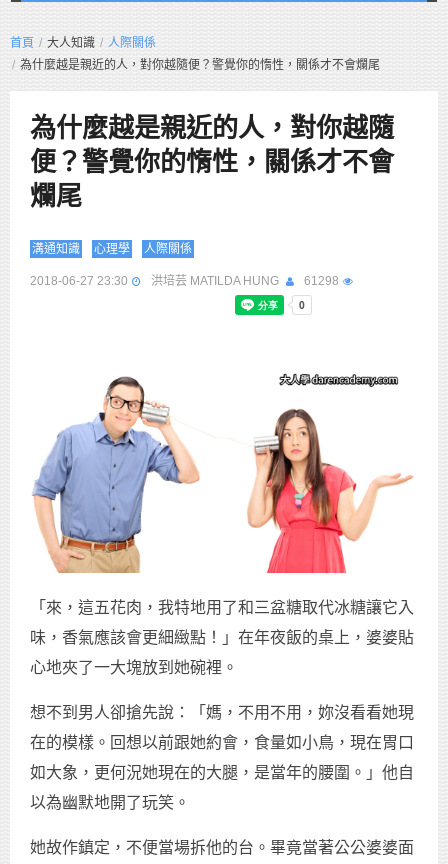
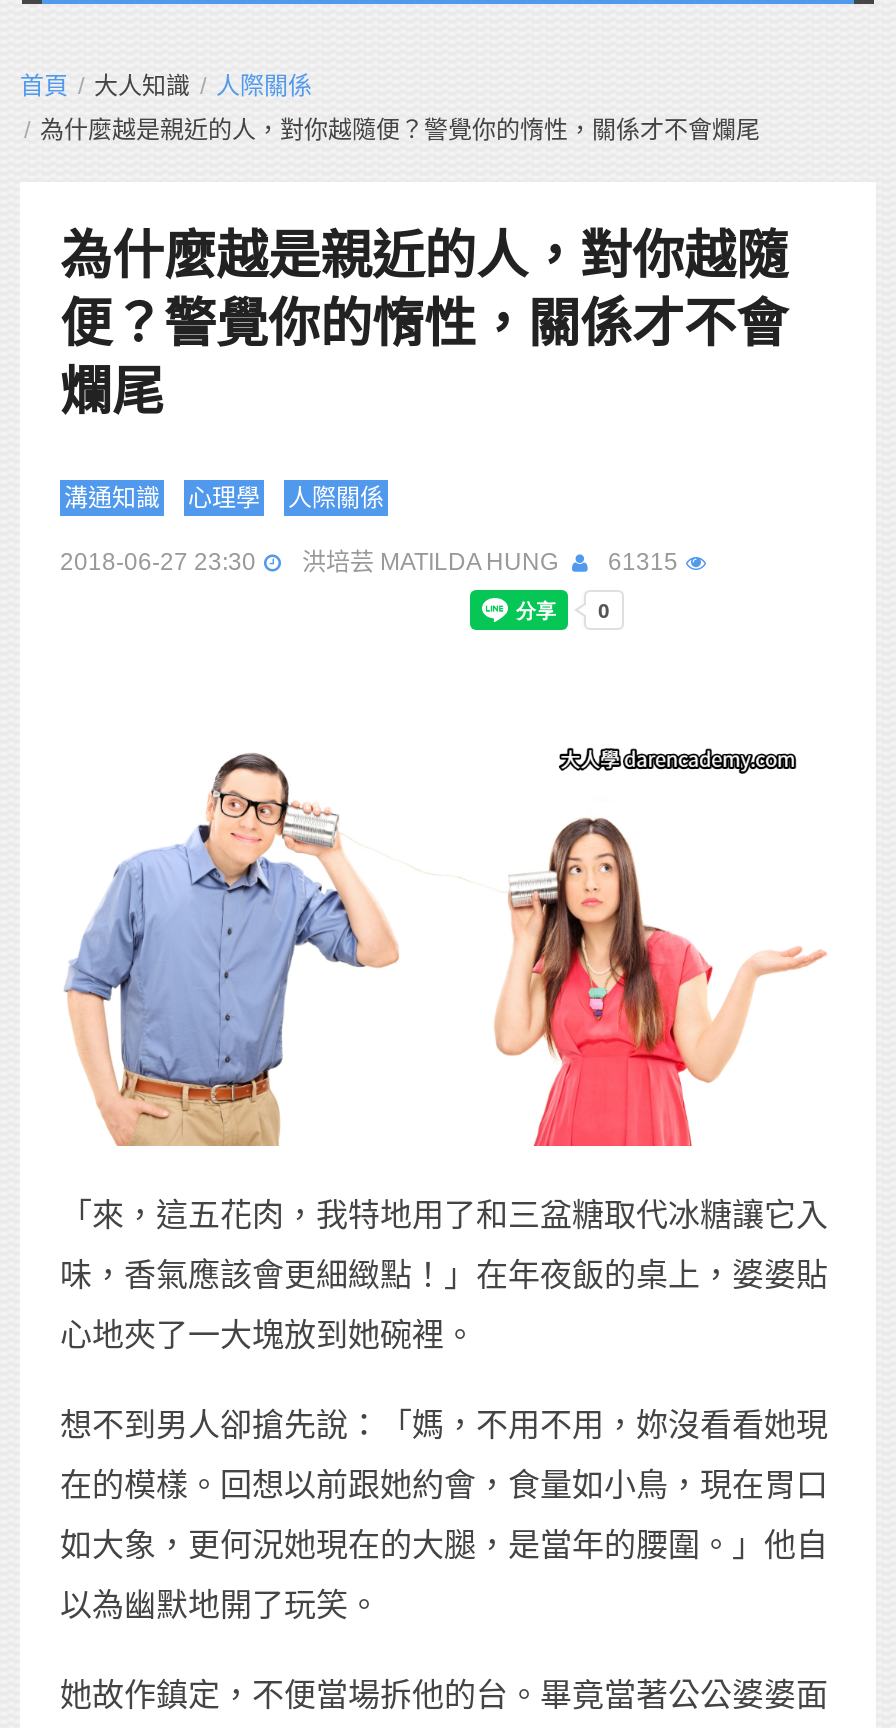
- 2018-06-27 23:30 洪培芸 MATILDA HUNG 61298
+ 2018-06-27 23:30 洪培芸 MATILDA HUNG 61315
